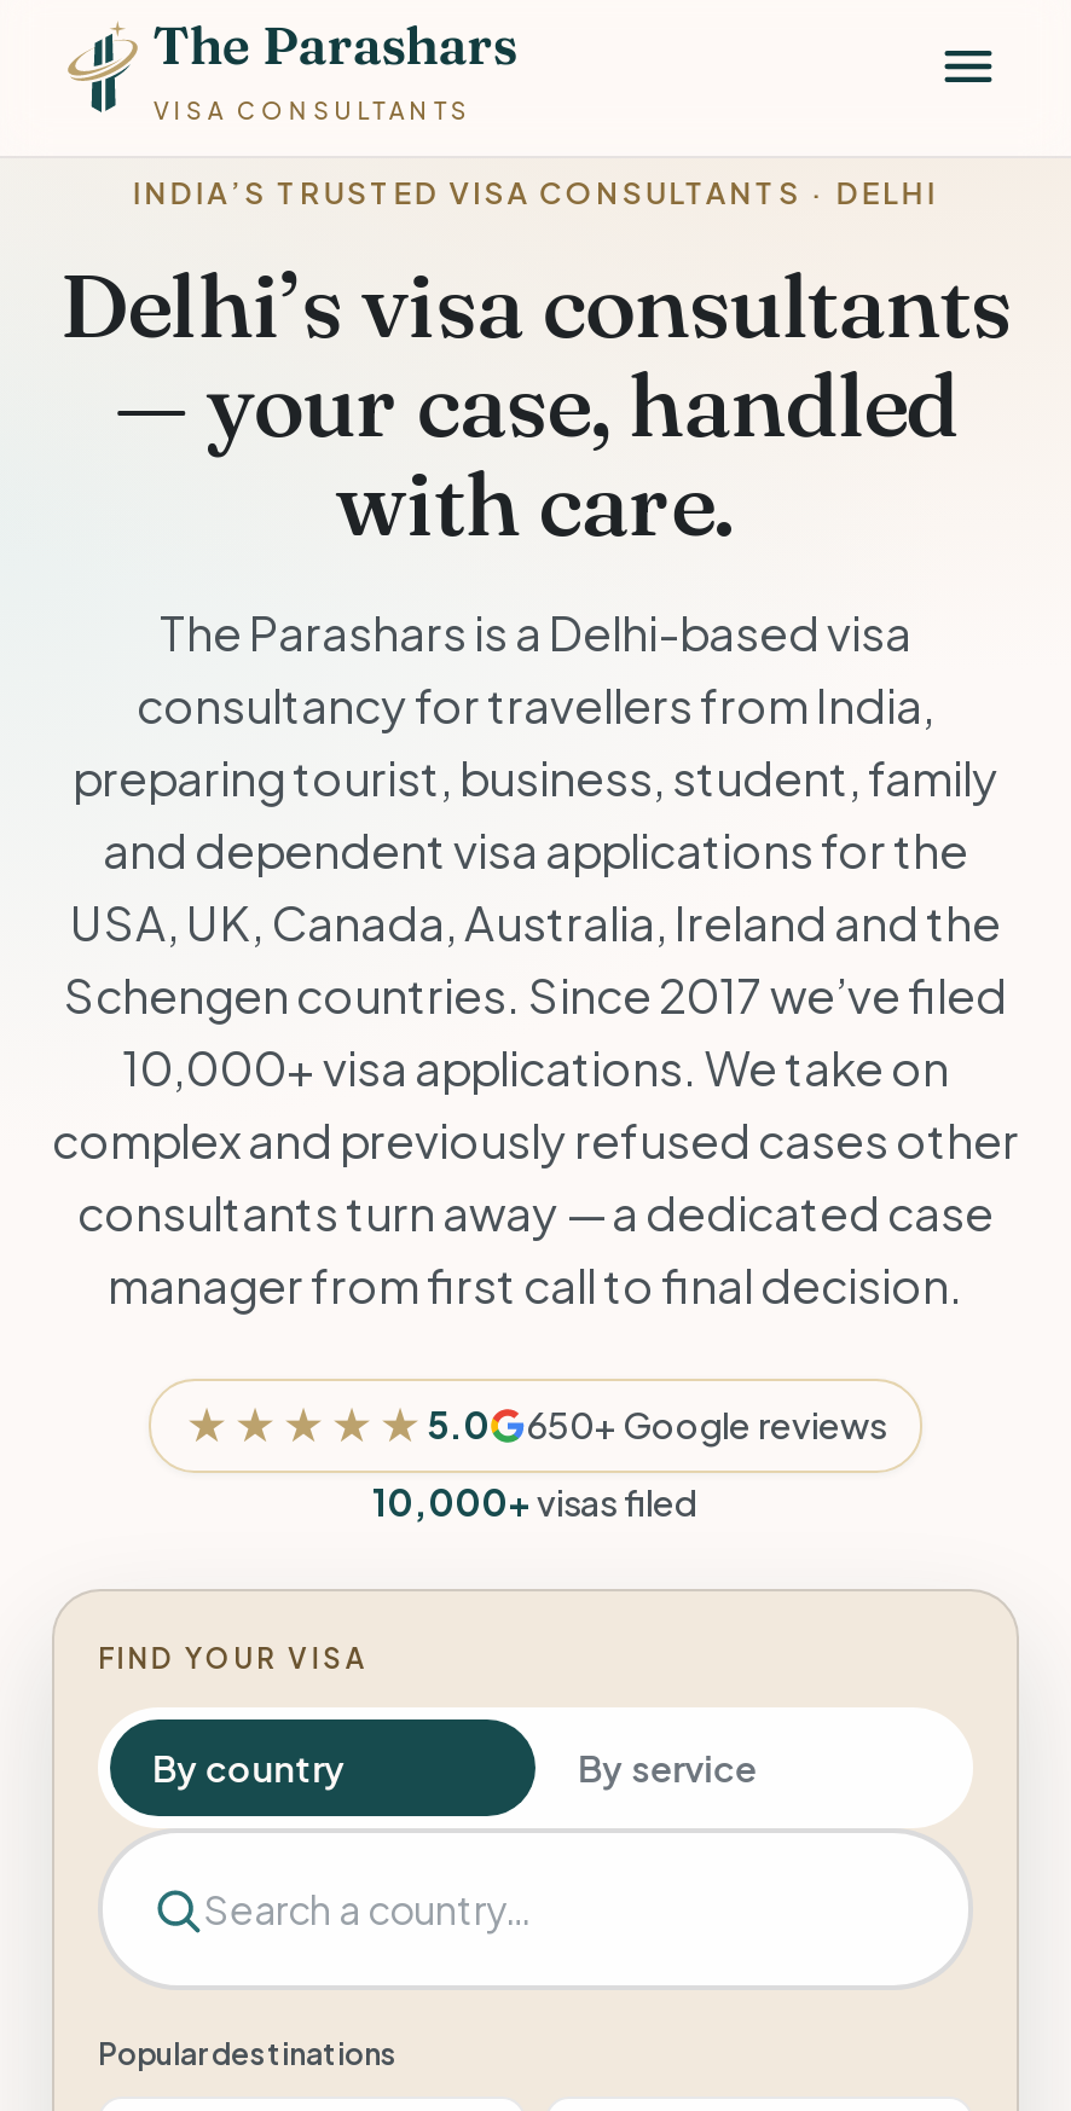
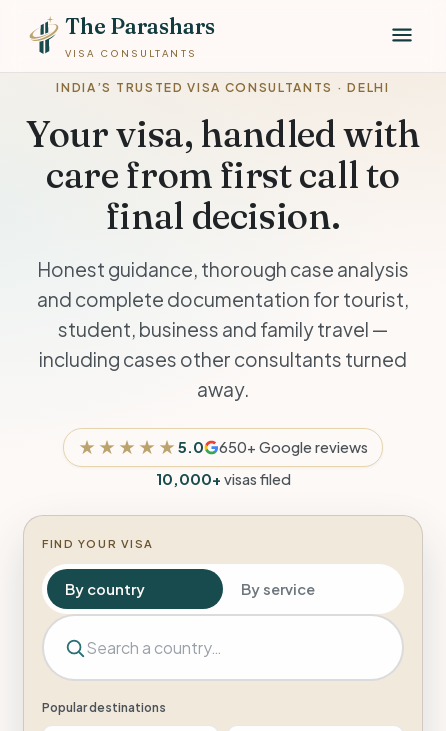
- Delhi’s visa consultants
- — your case, handled
- with care.
- The Parashars is a Delhi-based visa
- consultancy for travellers from India,
- preparing tourist, business, student, family
- and dependent visa applications for the
- USA, UK, Canada, Australia, Ireland and the
- Schengen countries. Since 2017 we’ve filed
- 10,000+ visa applications. We take on
- complex and previously refused cases other
- consultants turn away — a dedicated case
- manager from first call to final decision.
+ Your visa, handled with
+ care from first call to
+ final decision.
+ Honest guidance, thorough case analysis
+ and complete documentation for tourist,
+ student, business and family travel —
+ including cases other consultants turned
+ away.
